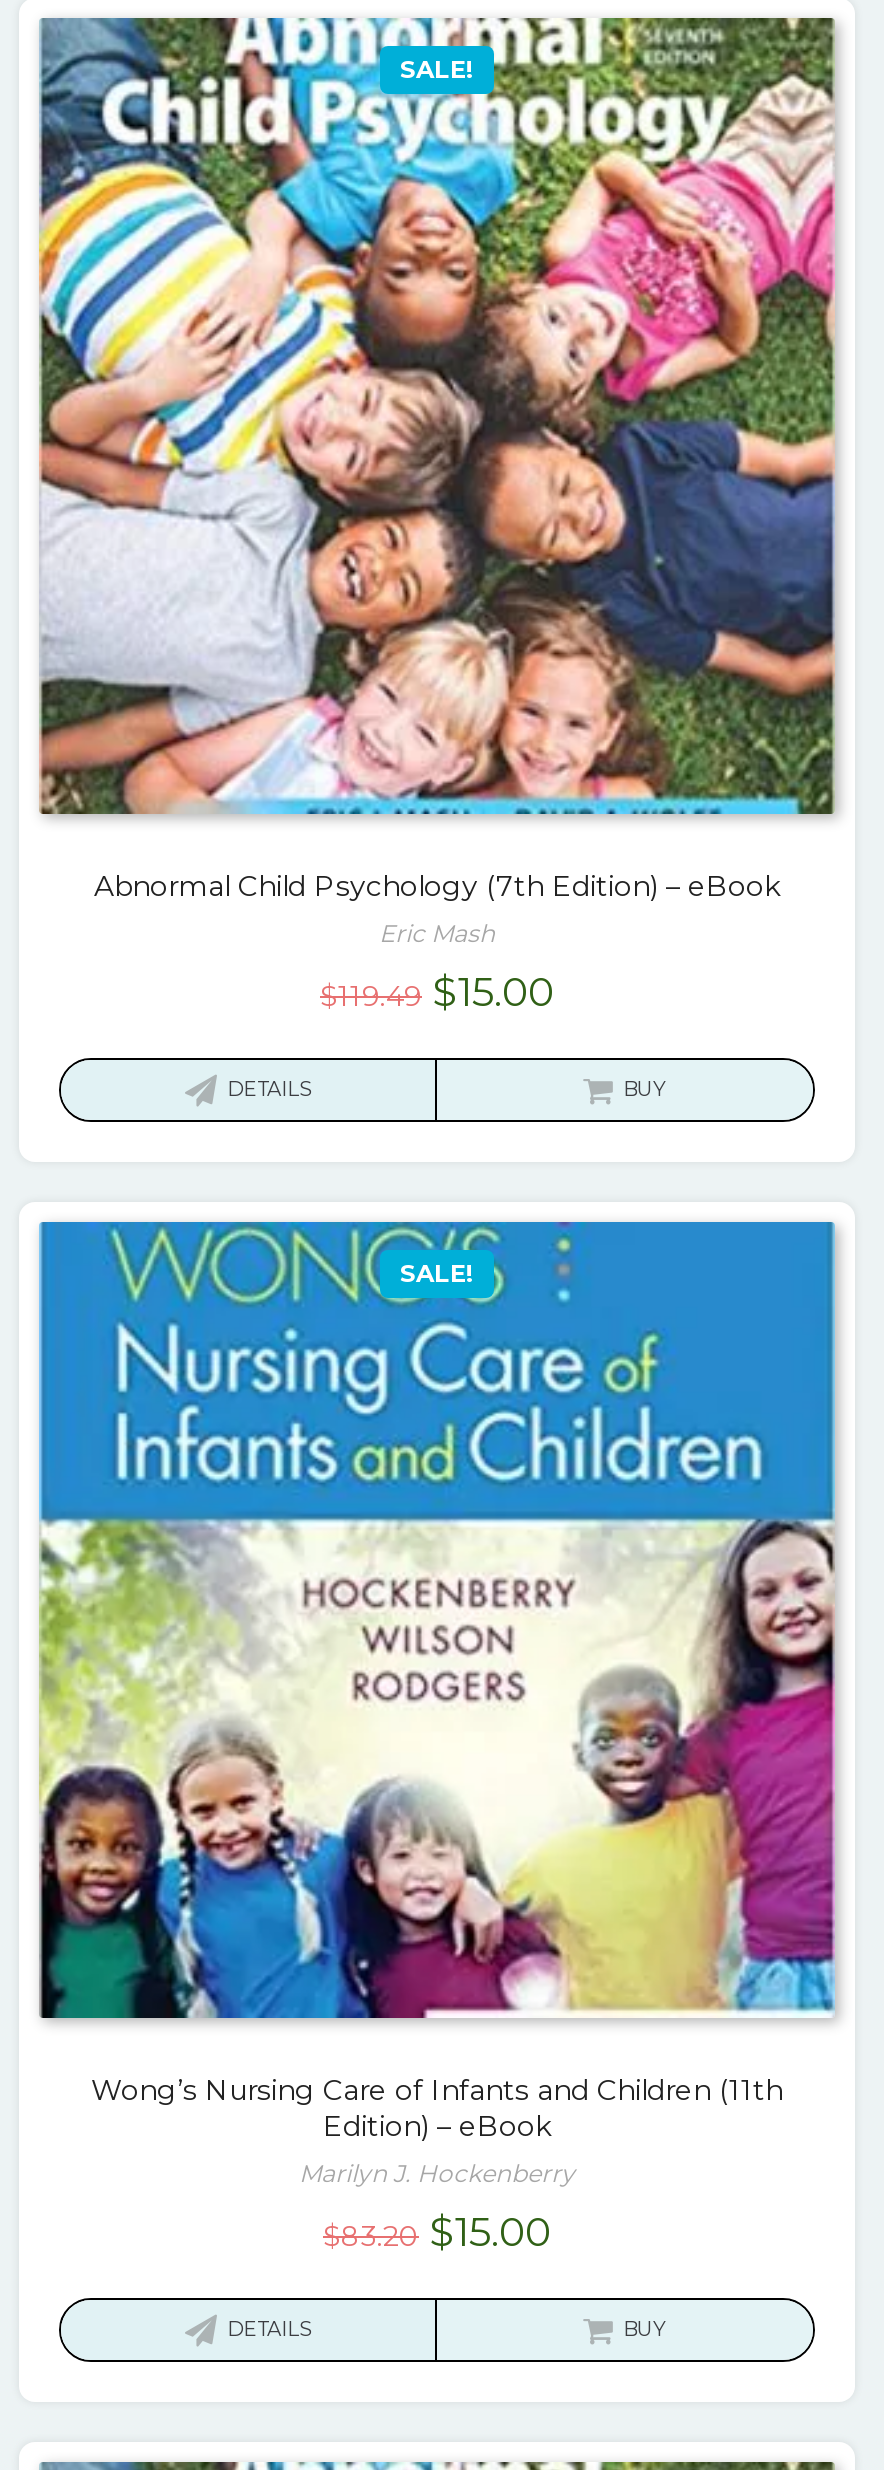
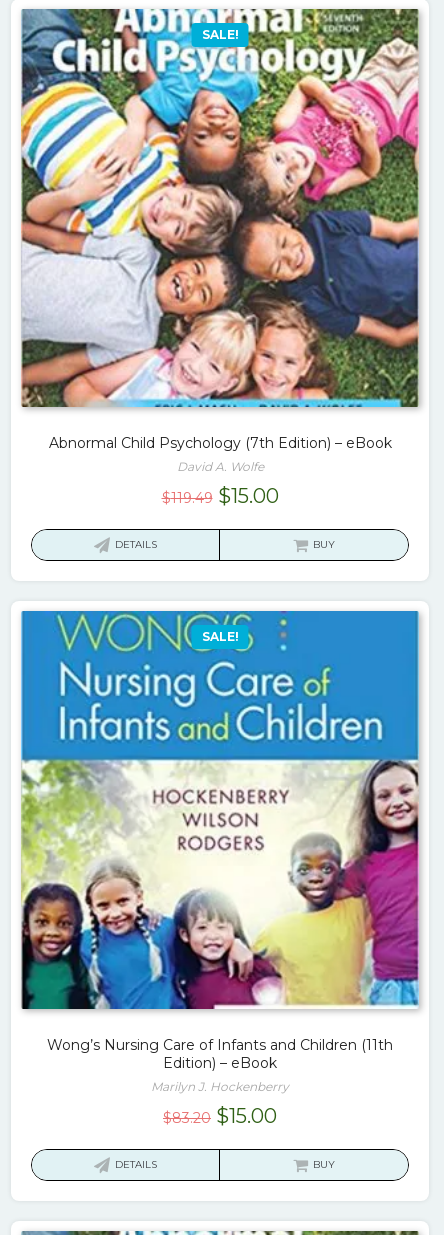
- Eric Mash
+ David A. Wolfe
